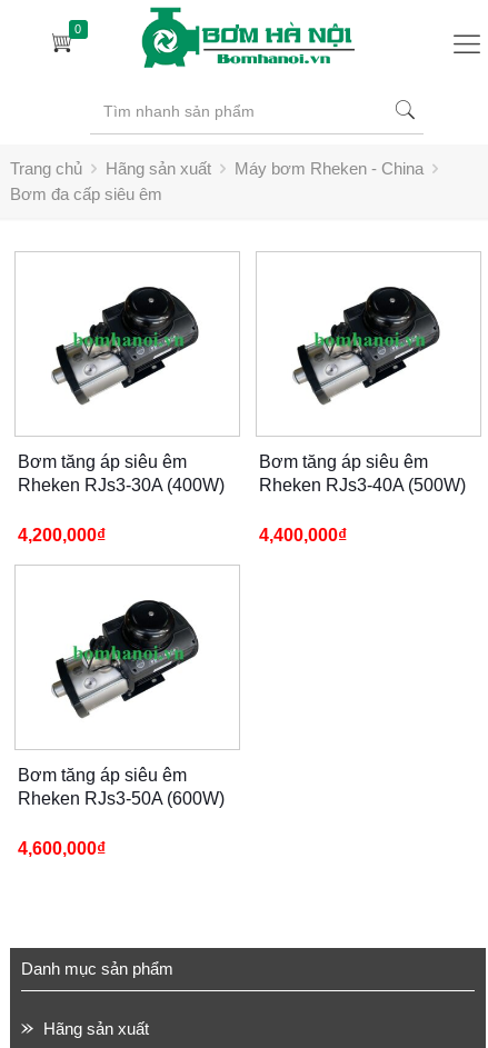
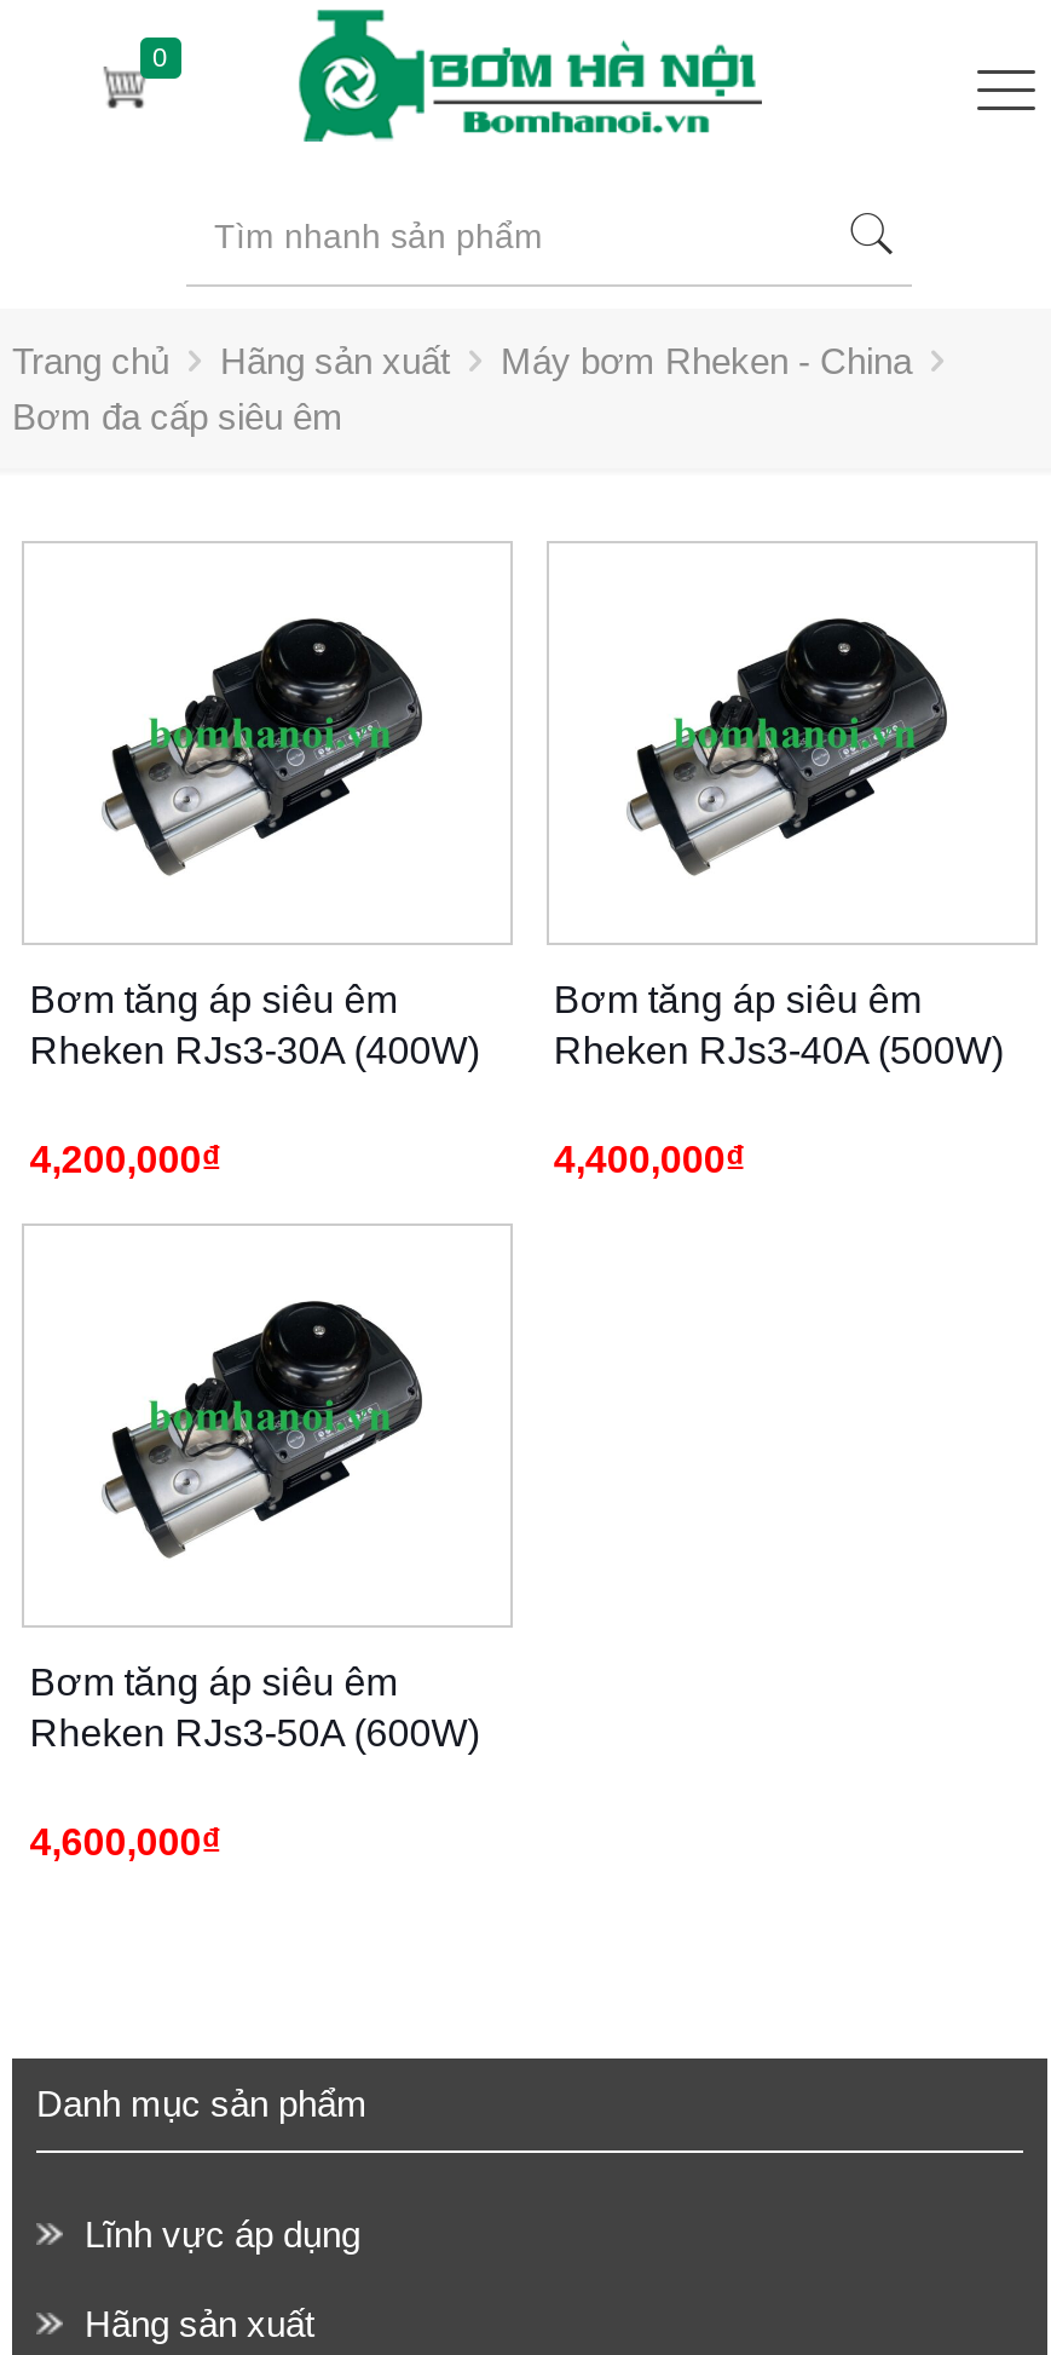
+ Lĩnh vực áp dụng
